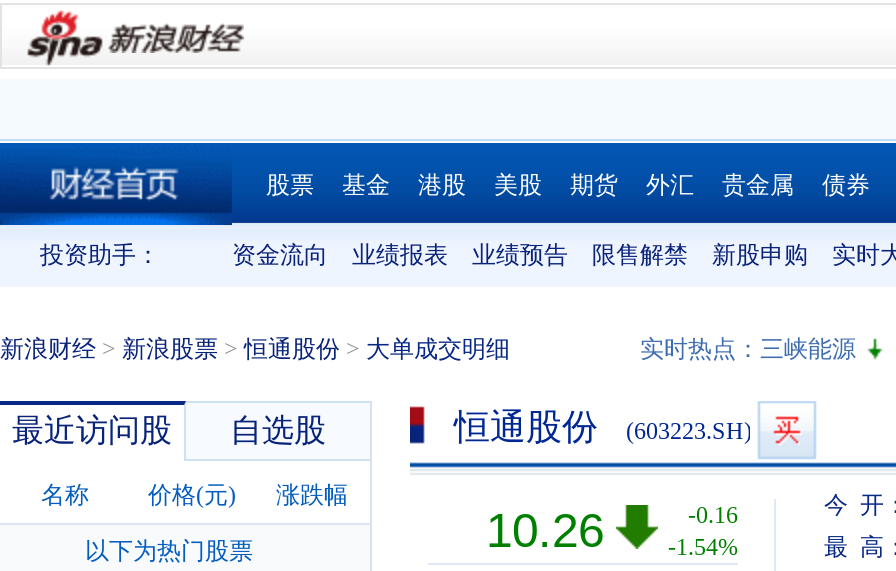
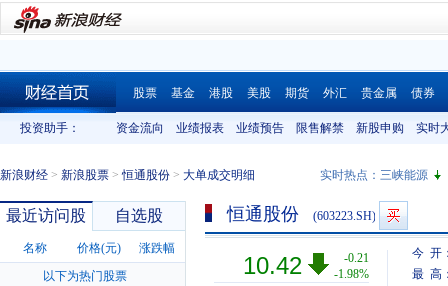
- 10.26
+ 10.42

- -0.16
+ -0.21

- -1.54%
+ -1.98%
